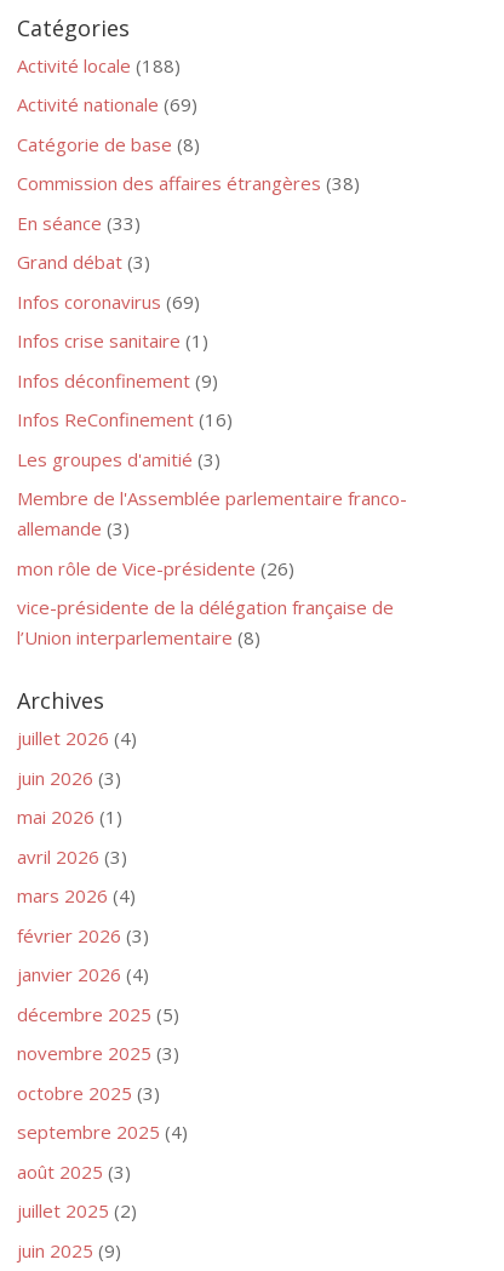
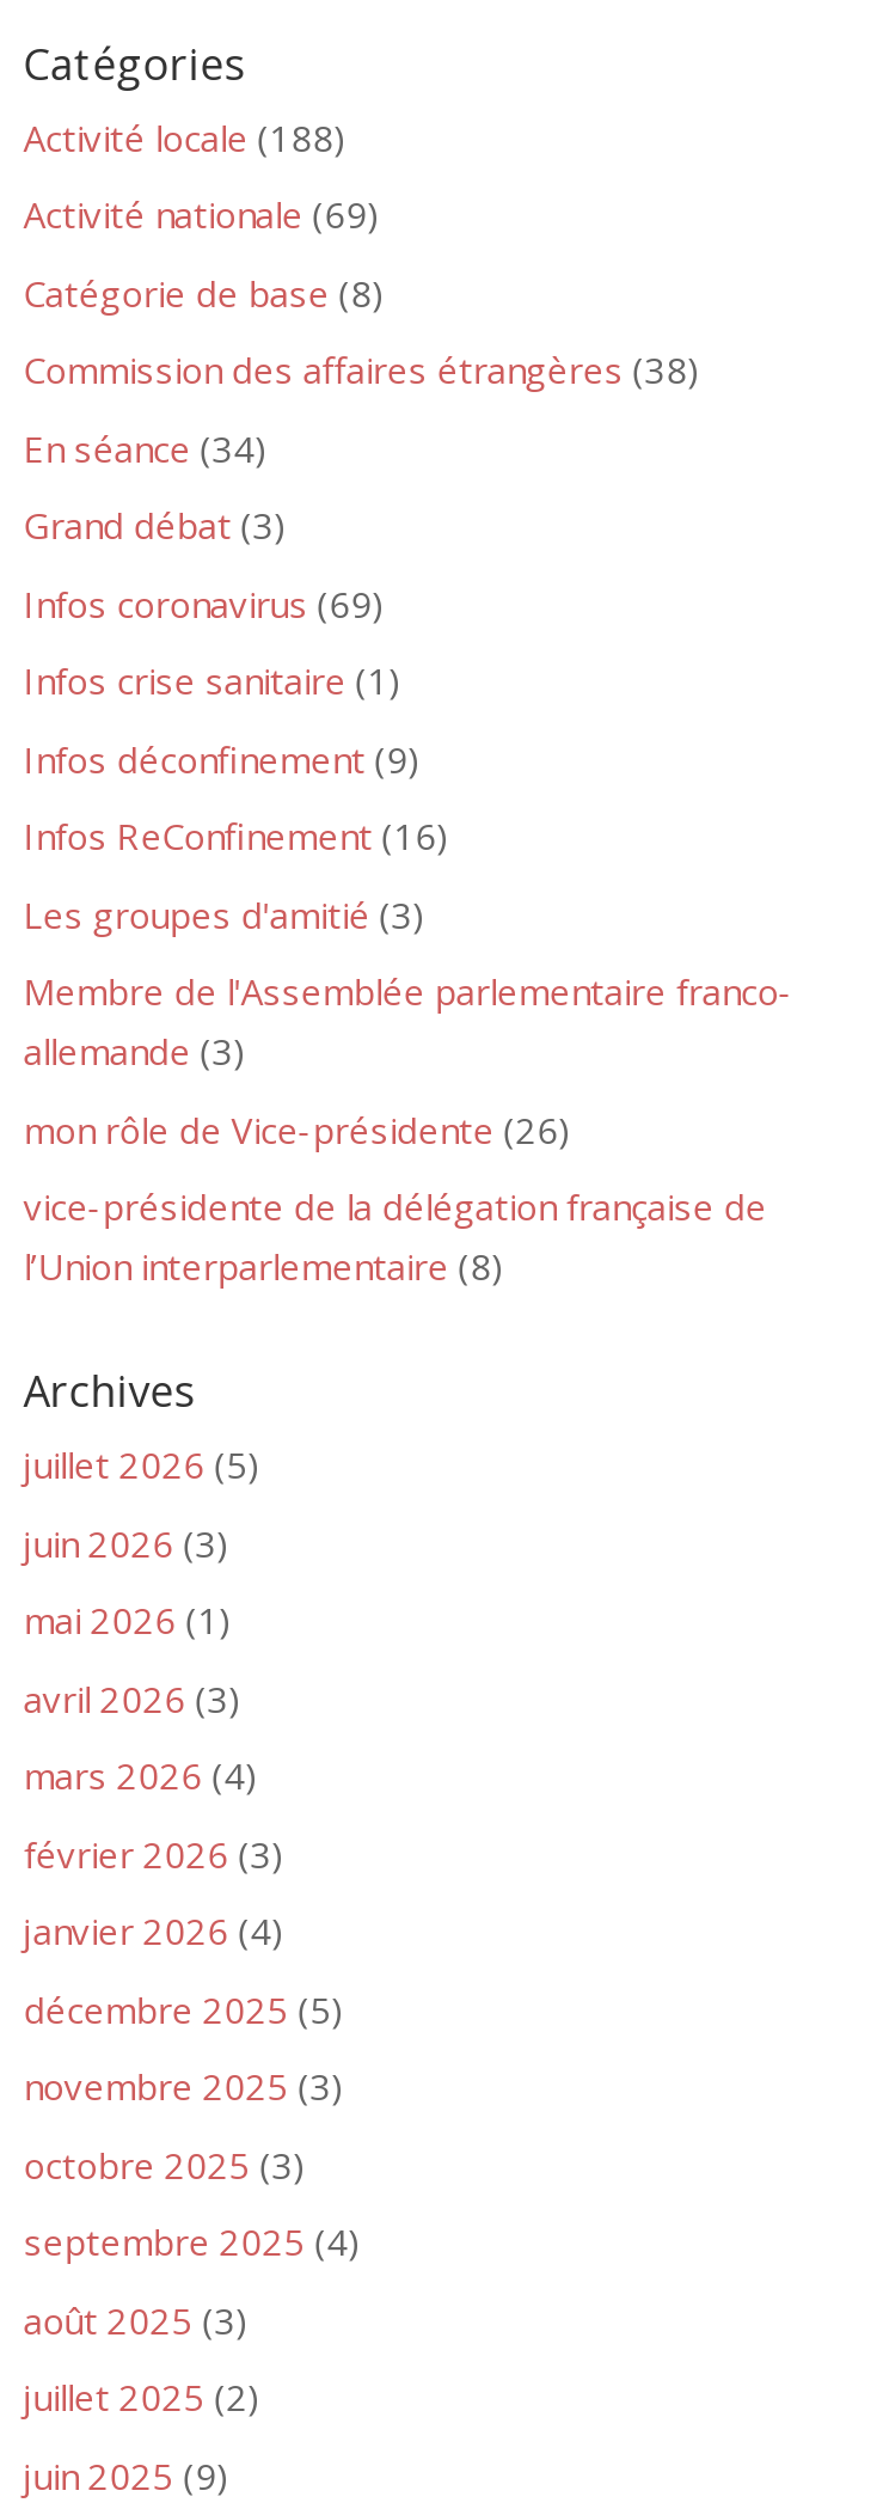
- En séance (33)
+ En séance (34)

- juillet 2026 (4)
+ juillet 2026 (5)
